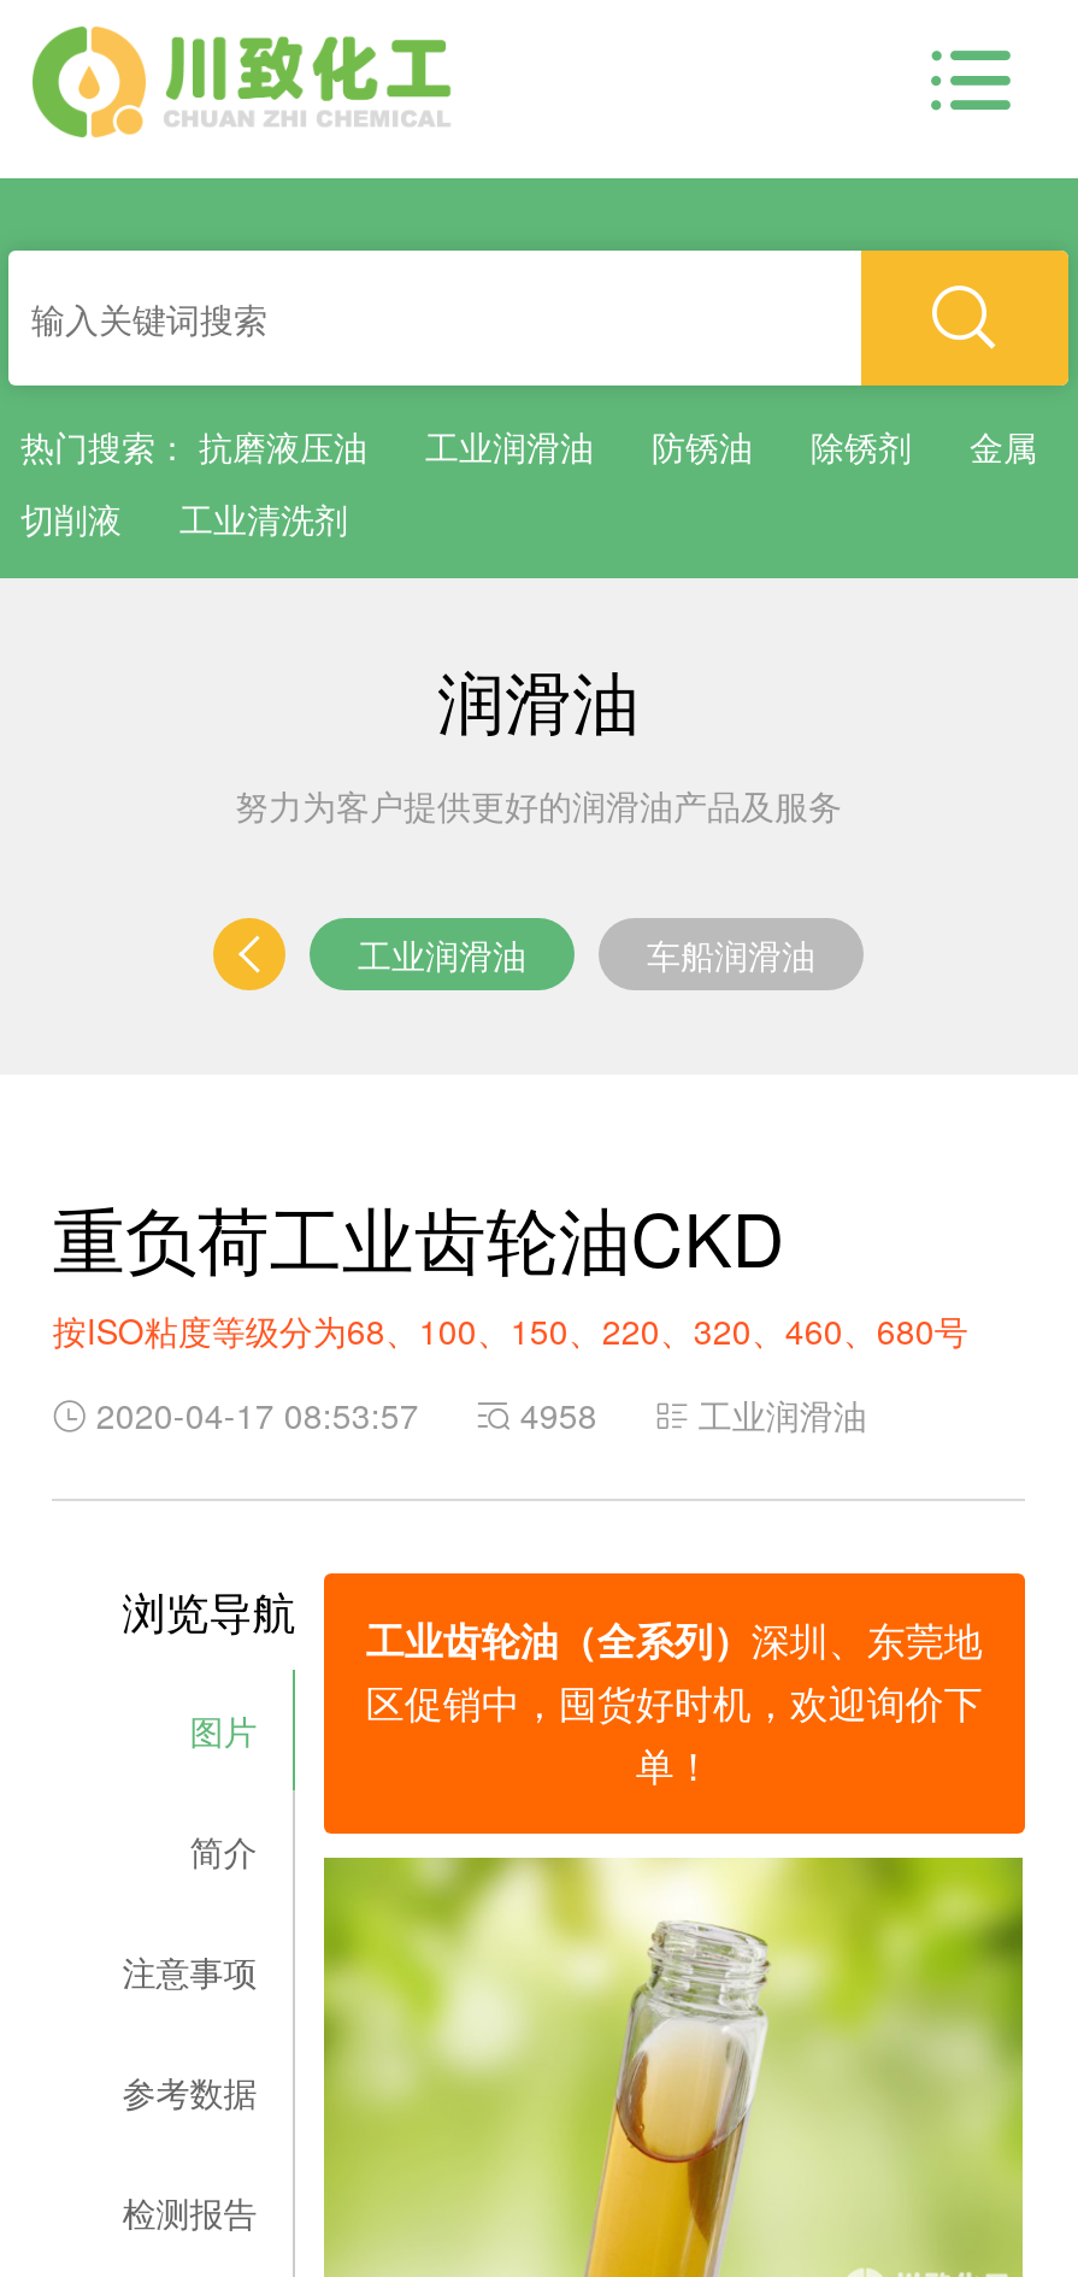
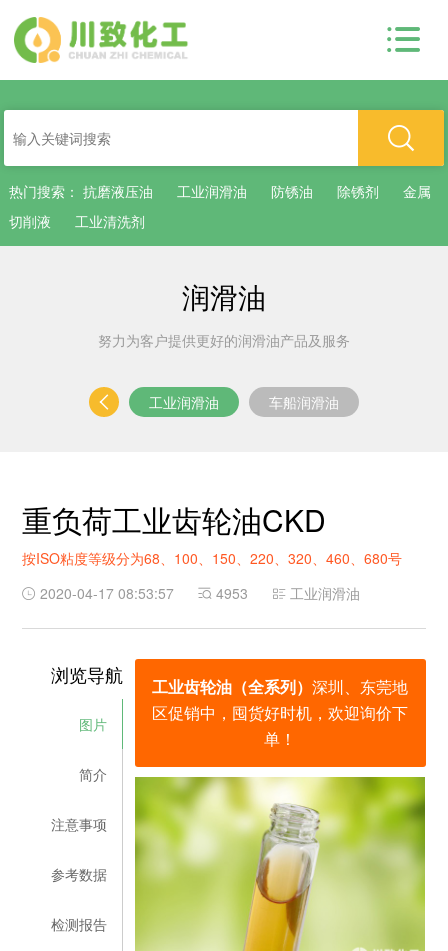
- 2020-04-17 08:53:57 4958
+ 2020-04-17 08:53:57 4953
